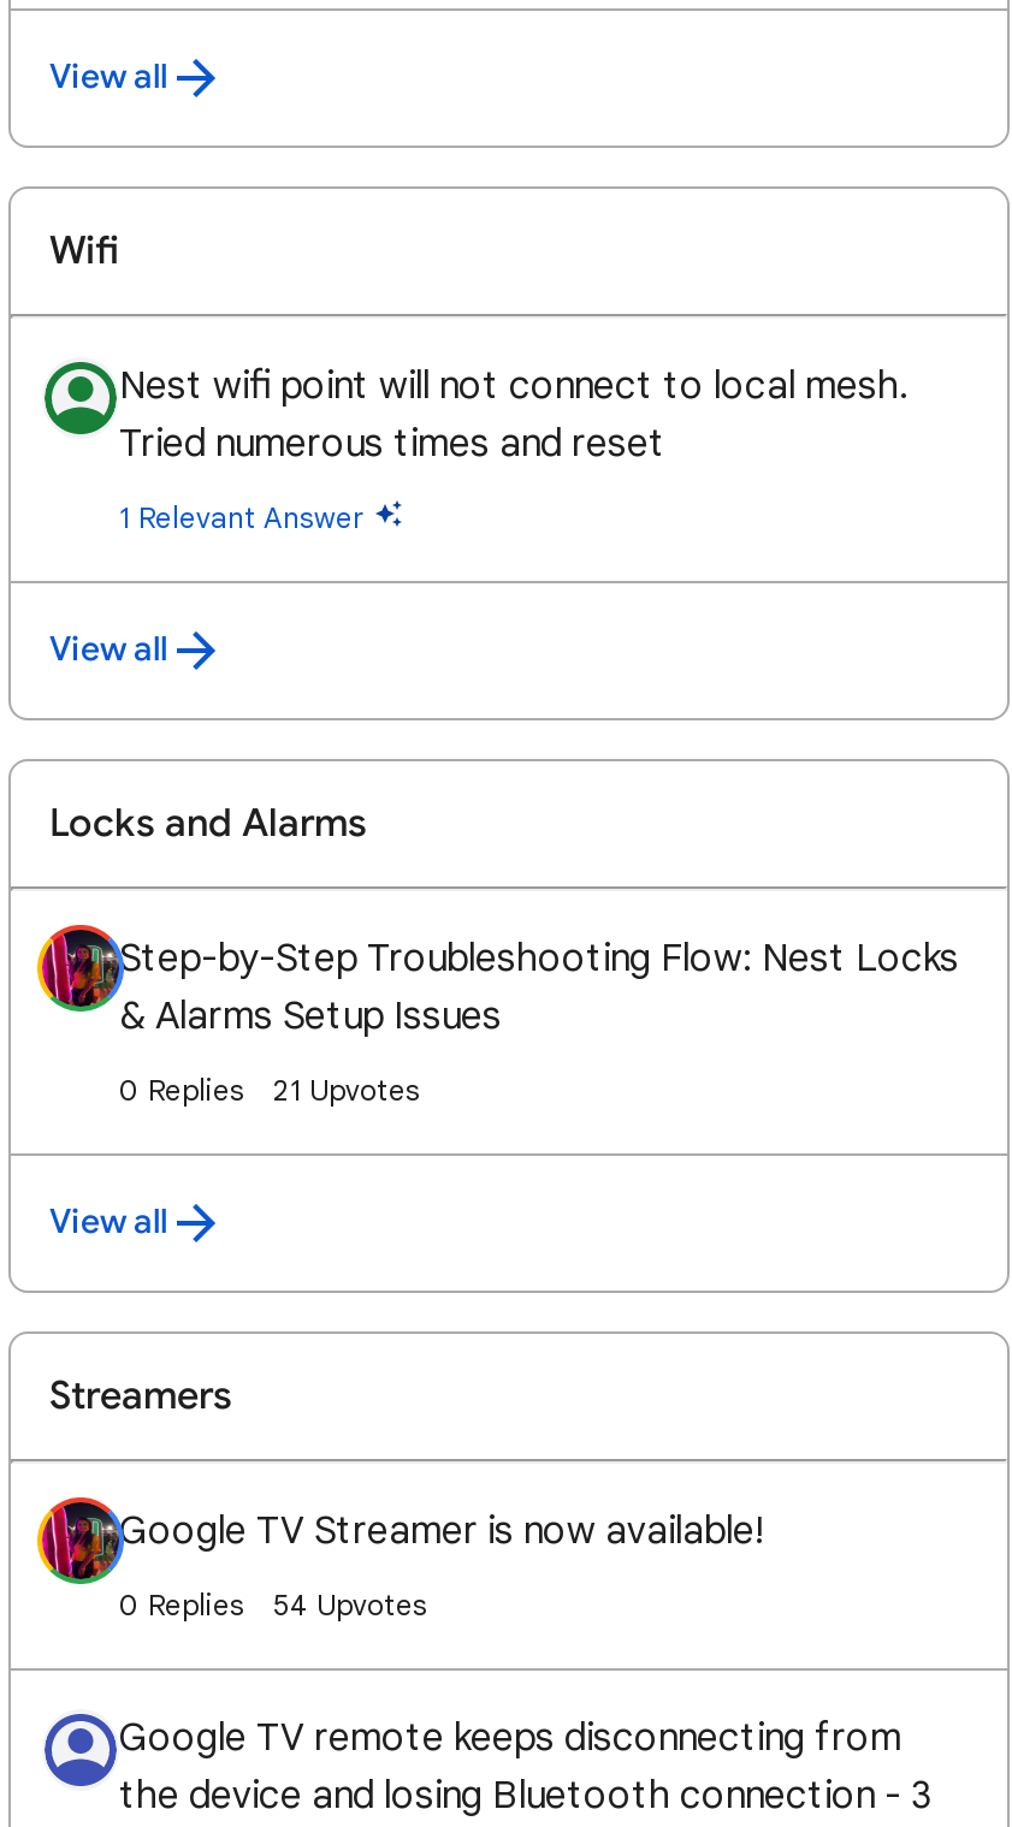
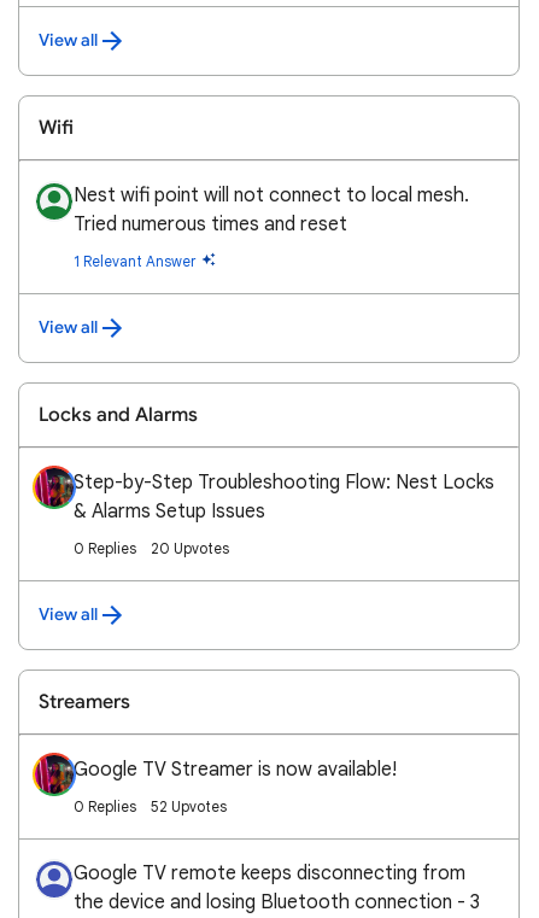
- 21 Upvotes
+ 20 Upvotes

- 54 Upvotes
+ 52 Upvotes
